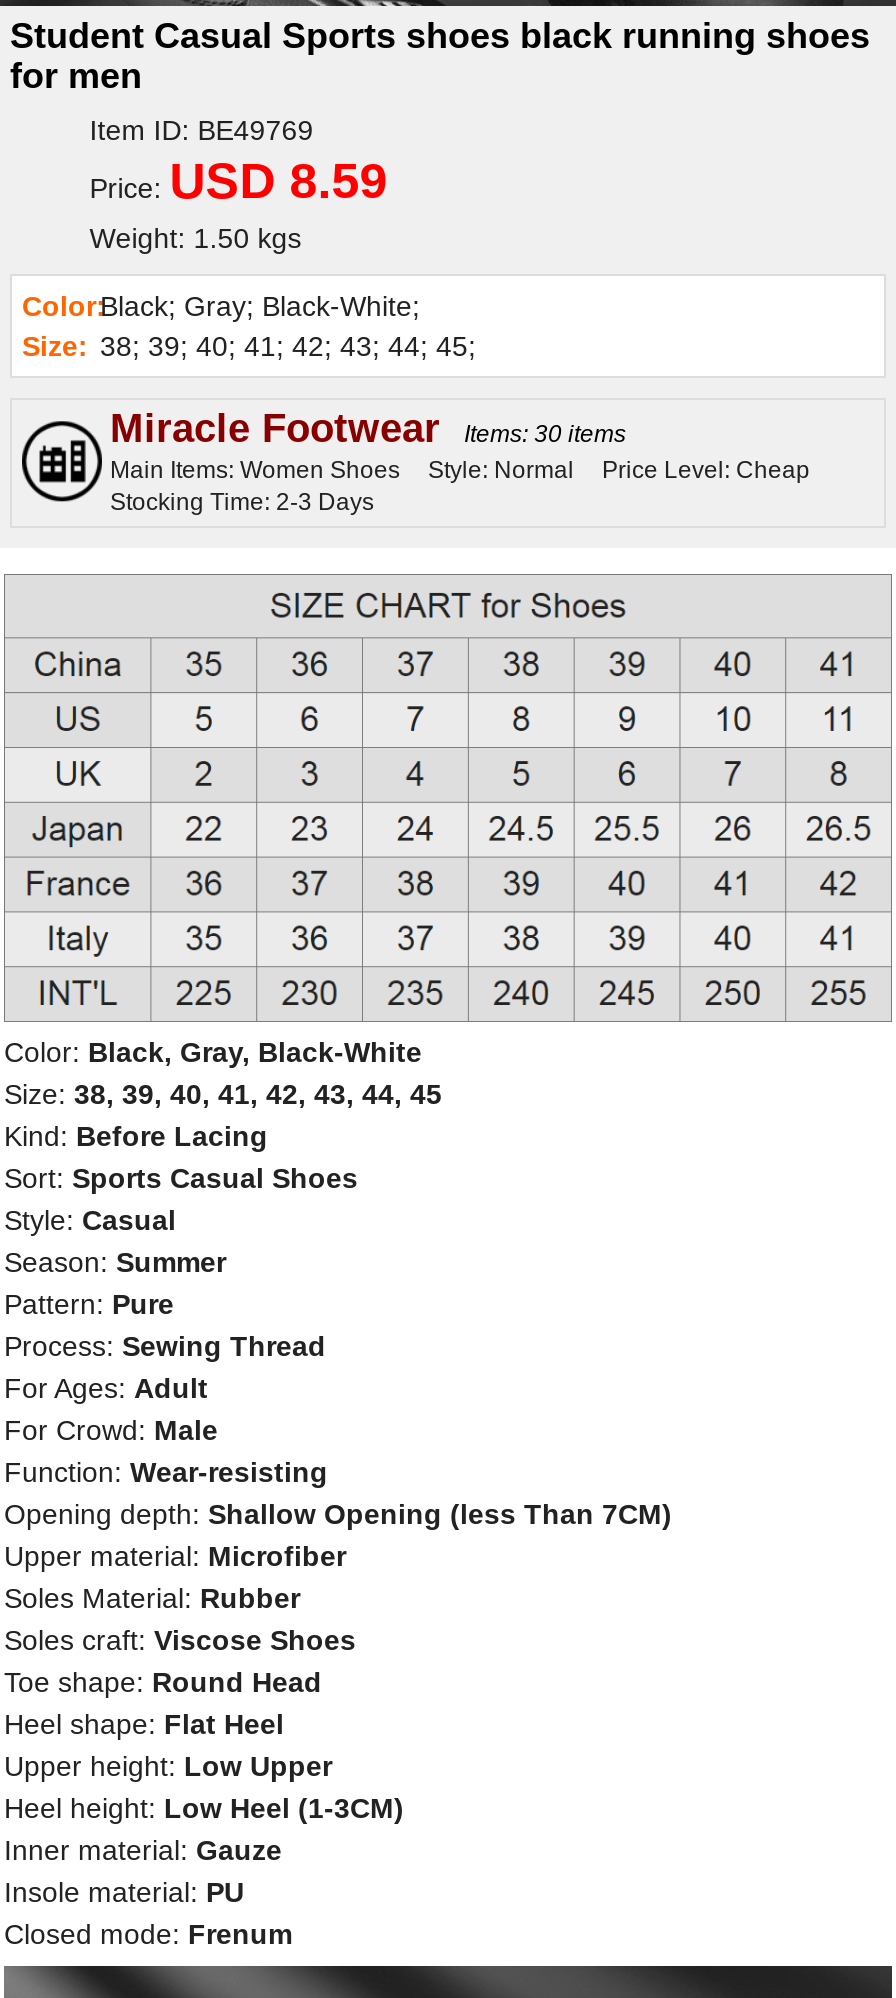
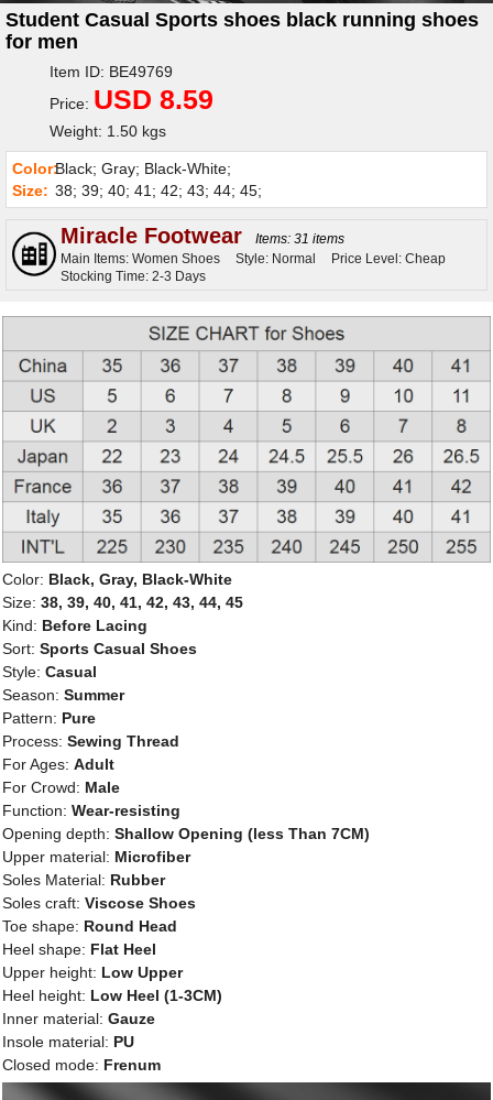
- Miracle Footwear Items: 30 items
+ Miracle Footwear Items: 31 items
